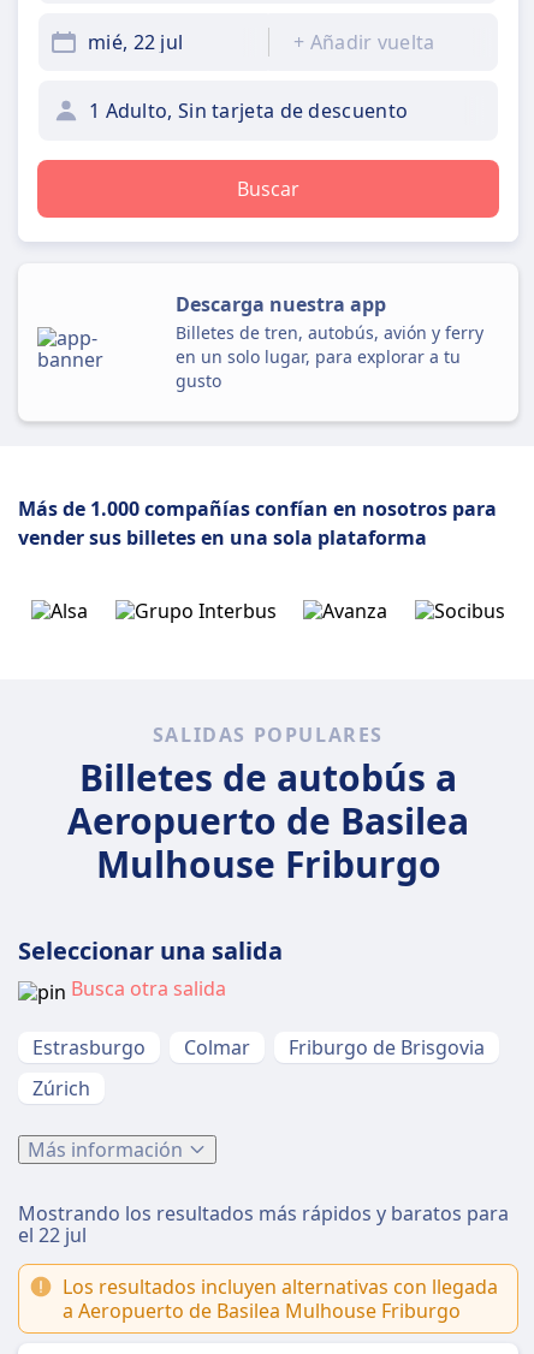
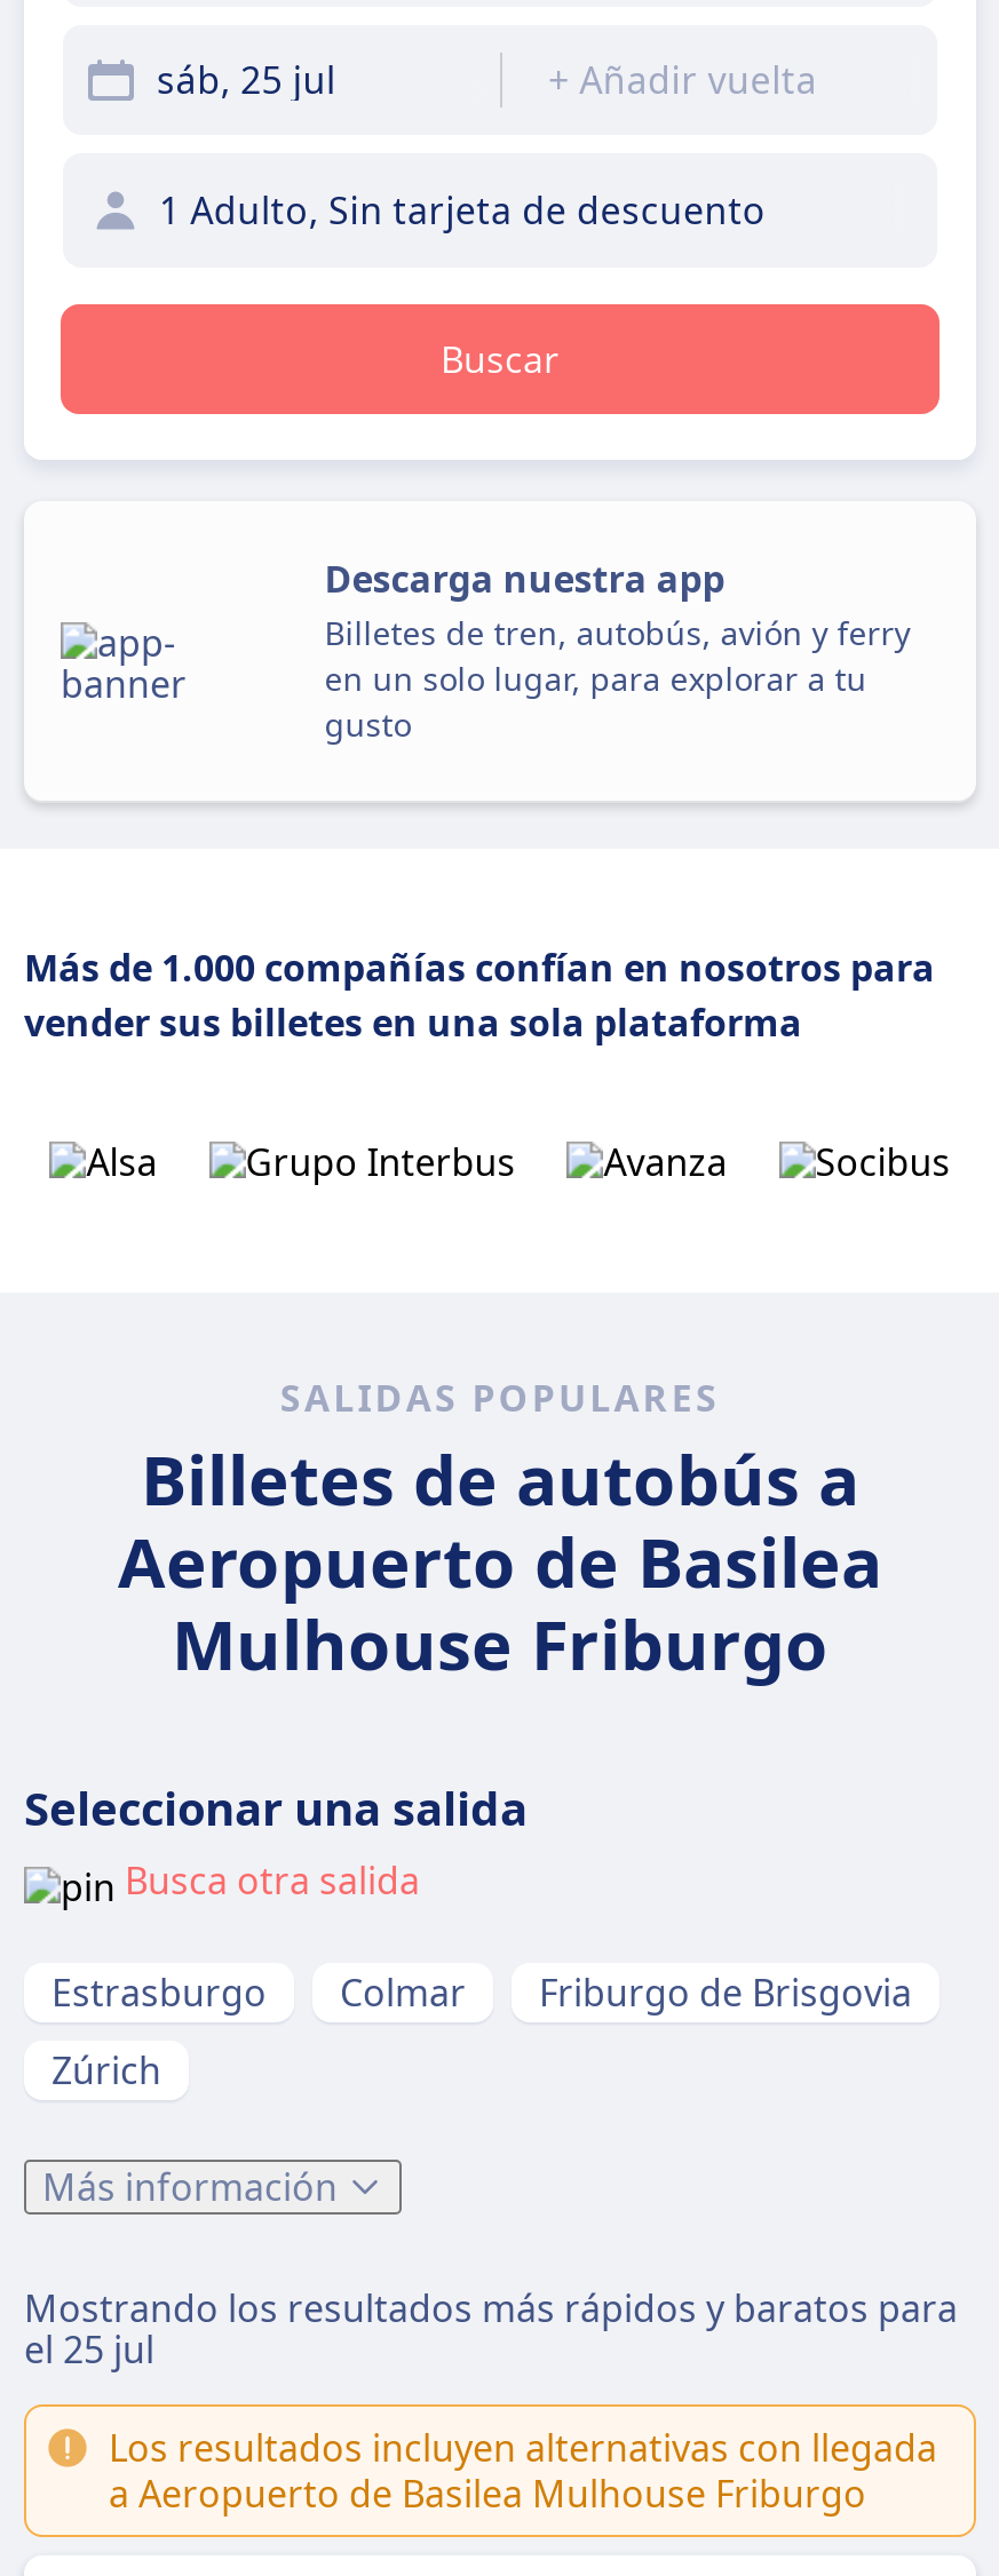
- mié, 22 jul
+ sáb, 25 jul

- el 22 jul
+ el 25 jul
